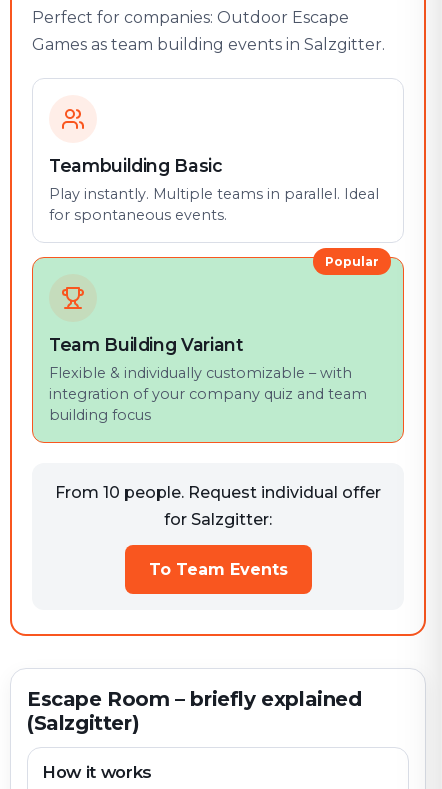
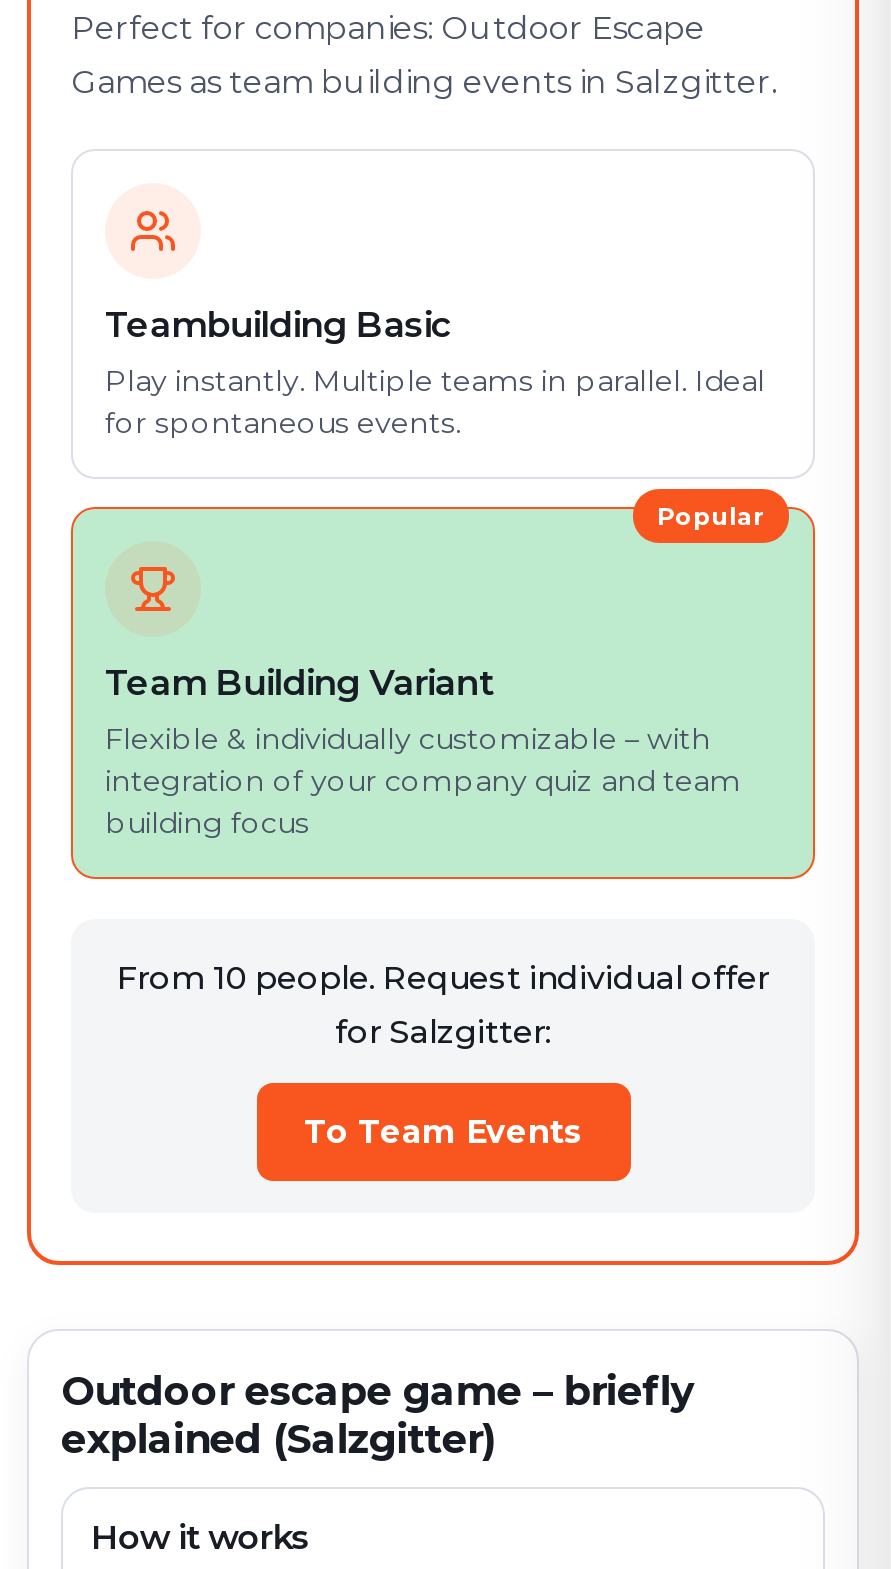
- Escape Room – briefly explained
- (Salzgitter)
+ Outdoor escape game – briefly
+ explained (Salzgitter)
